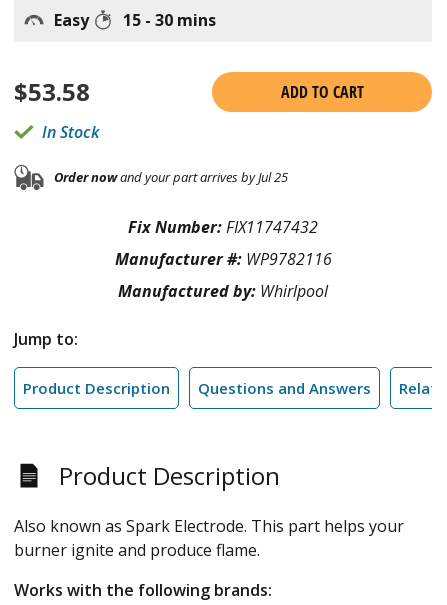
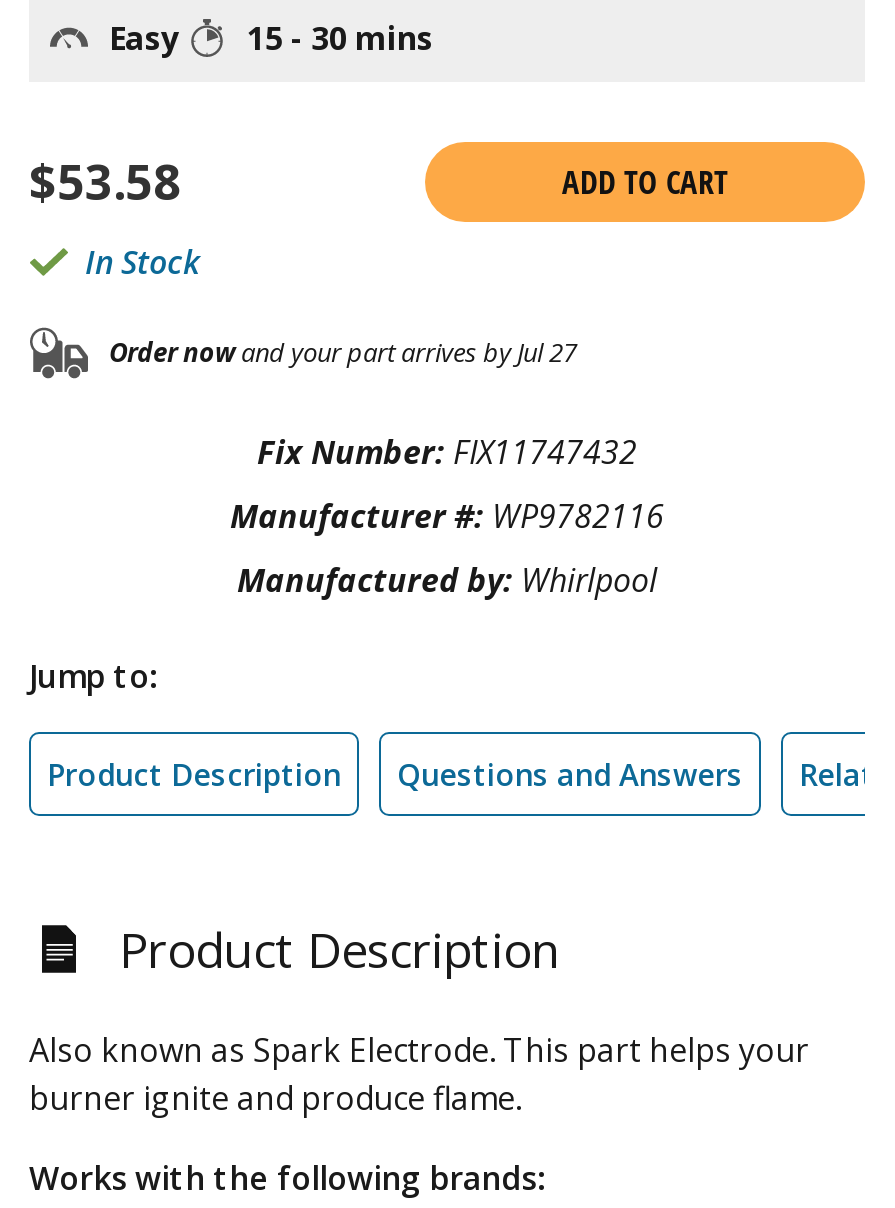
- Order nowand your part arrives by Jul 25
+ Order nowand your part arrives by Jul 27
